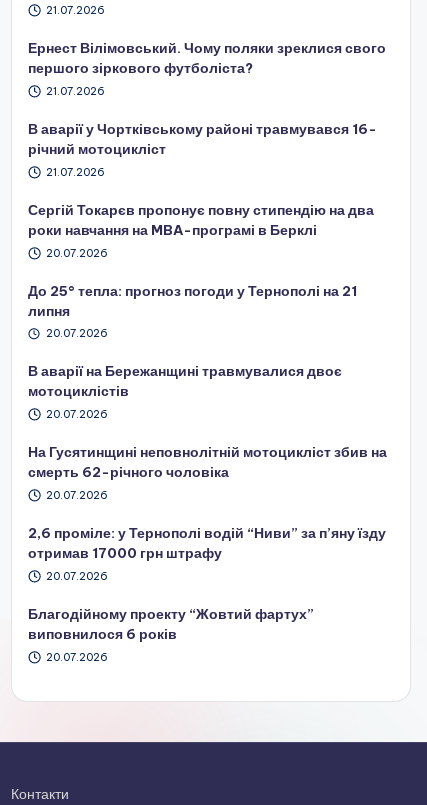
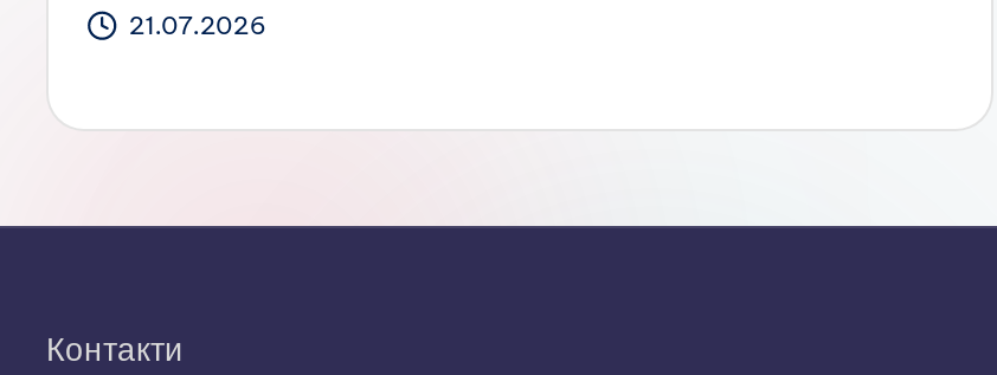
- Ернест Вілімовський. Чому поляки зреклися свого
- першого зіркового футболіста?
- 21.07.2026
- В аварії у Чортківському районі травмувався 16-
- річний мотоцикліст
- 21.07.2026
- Сергій Токарєв пропонує повну стипендію на два
- роки навчання на MBA-програмі в Берклі
- 20.07.2026
- До 25° тепла: прогноз погоди у Тернополі на 21
- липня
- 20.07.2026
- В аварії на Бережанщині травмувалися двоє
- мотоциклістів
- 20.07.2026
- На Гусятинщині неповнолітній мотоцикліст збив на
- смерть 62-річного чоловіка
- 20.07.2026
- 2,6 проміле: у Тернополі водій “Ниви” за п’яну їзду
- отримав 17000 грн штрафу
- 20.07.2026
- Благодійному проекту “Жовтий фартух”
- виповнилося 6 років
- 20.07.2026
